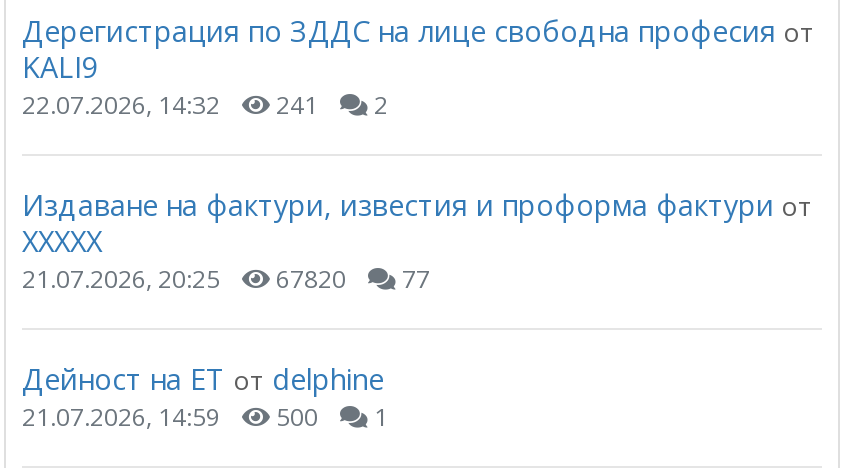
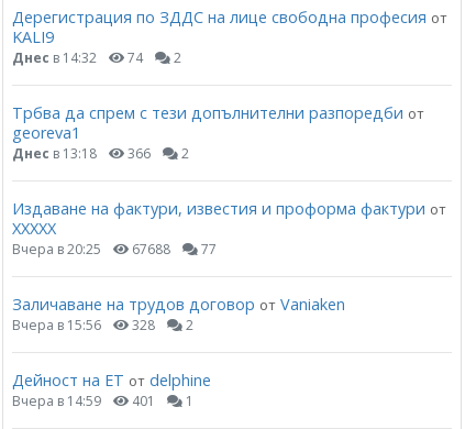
- 22.07.2026, 14:32
- 241
+ Днес в 14:32
+ 74
+ 2
+ Трбва да спрем с тези допълнителни разпоредби от
+ georeva1
+ Днес в 13:18
+ 366

- 21.07.2026, 20:25
- 67820
+ Вчера в 20:25
+ 67688

+ Заличаване на трудов договор от Vaniaken
+ Вчера в 15:56
+ 328
+ 2

- 21.07.2026, 14:59
- 500
+ Вчера в 14:59
+ 401
